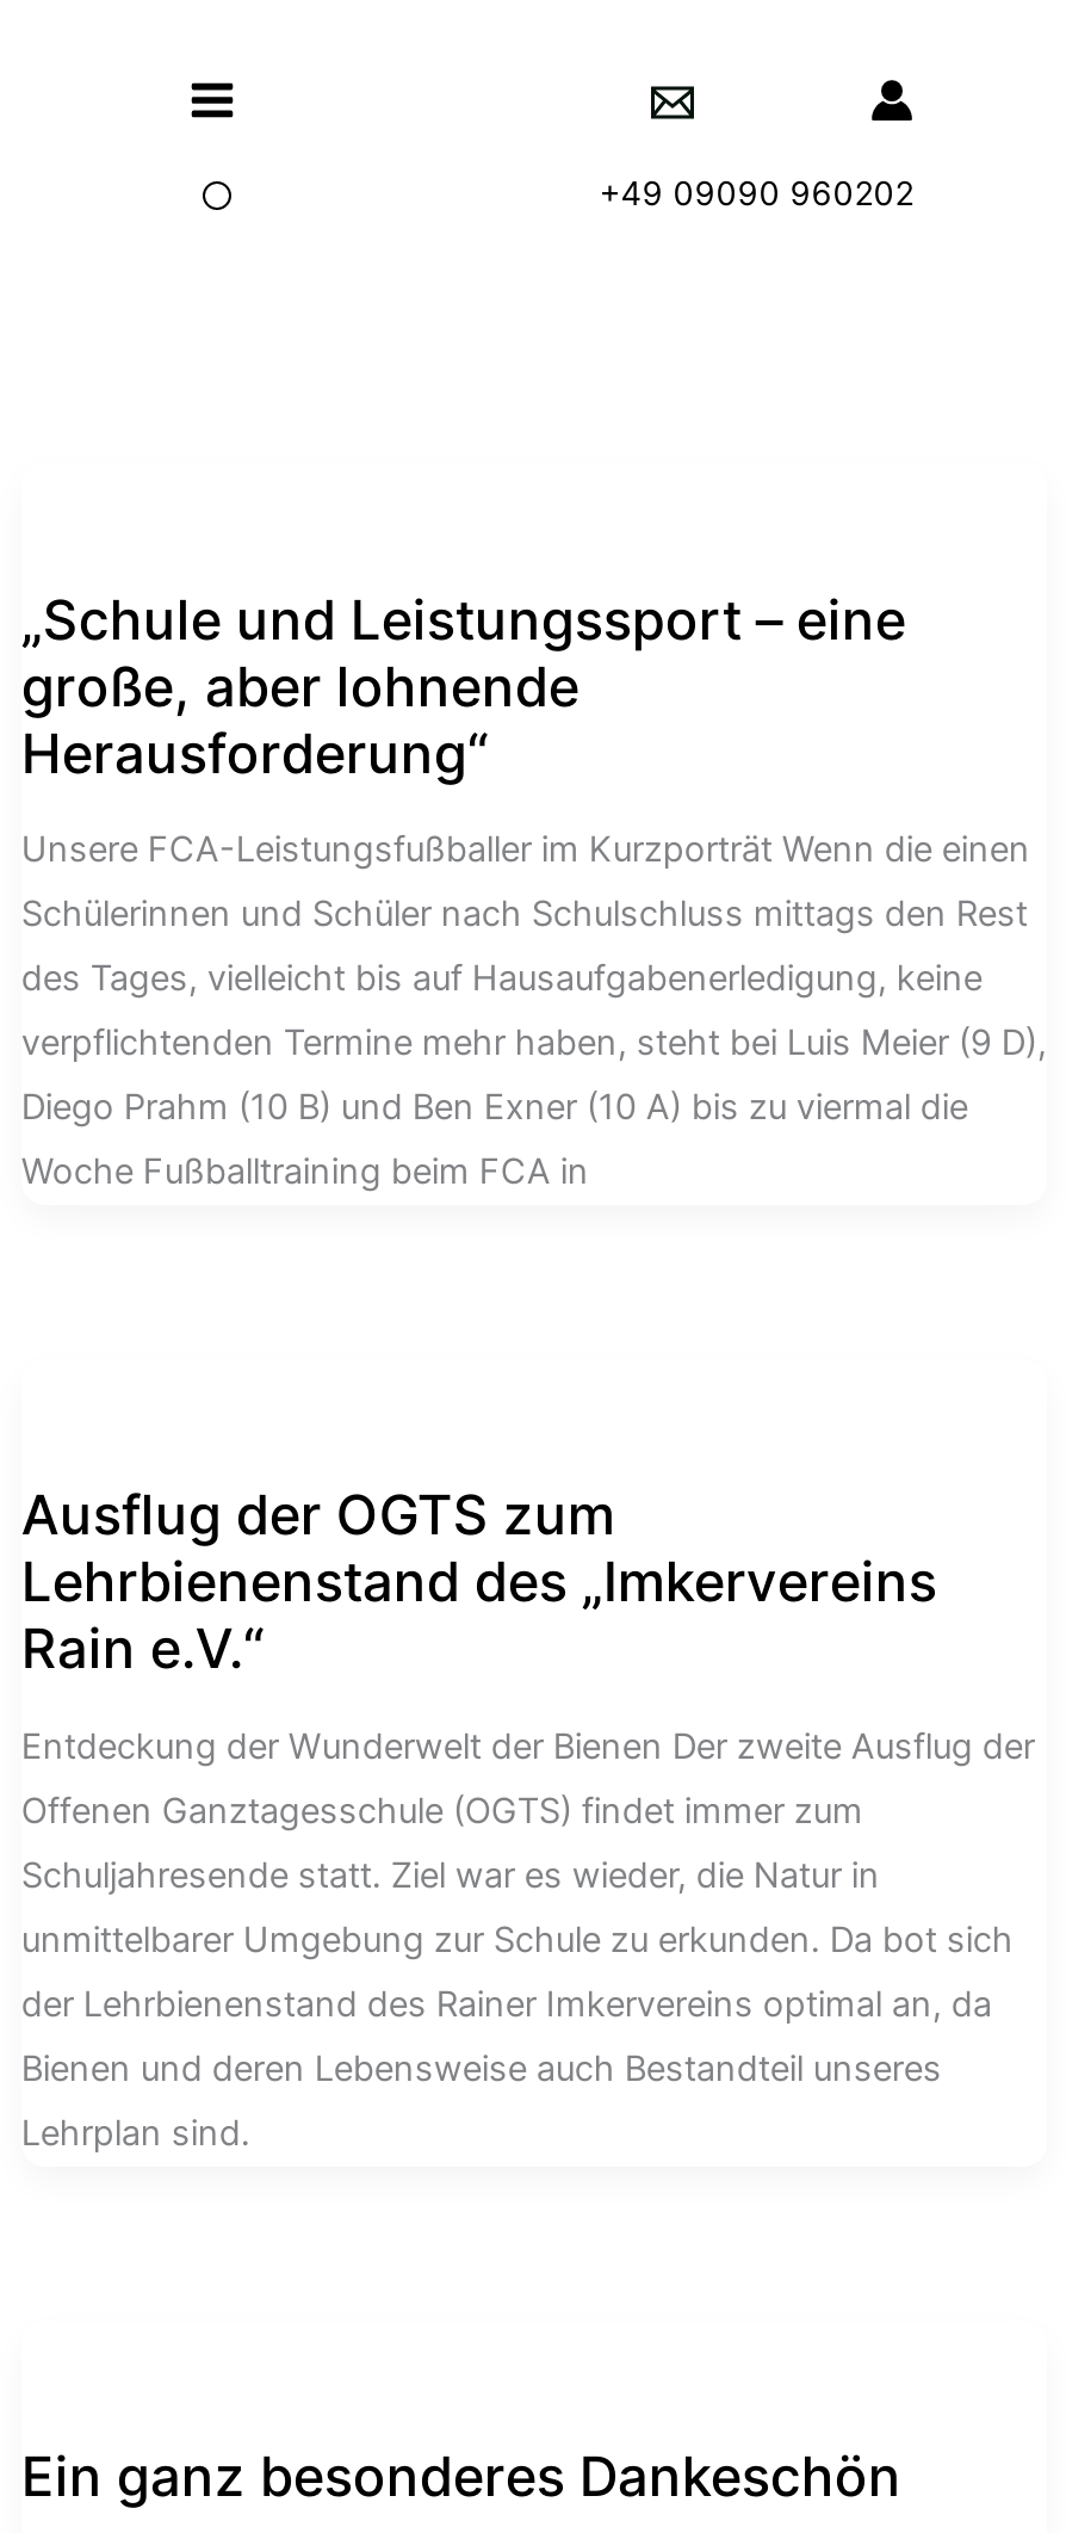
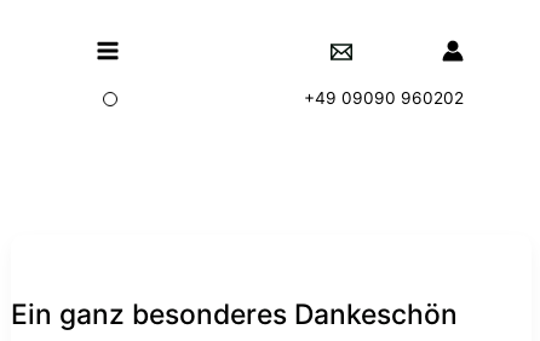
- „Schule und Leistungssport – eine
- große, aber lohnende
- Herausforderung“
- Unsere FCA-Leistungsfußballer im Kurzporträt Wenn die einen
- Schülerinnen und Schüler nach Schulschluss mittags den Rest
- des Tages, vielleicht bis auf Hausaufgabenerledigung, keine
- verpflichtenden Termine mehr haben, steht bei Luis Meier (9 D),
- Diego Prahm (10 B) und Ben Exner (10 A) bis zu viermal die
- Woche Fußballtraining beim FCA in

- Ausflug der OGTS zum
- Lehrbienenstand des „Imkervereins
- Rain e.V.“
- Entdeckung der Wunderwelt der Bienen Der zweite Ausflug der
- Offenen Ganztagesschule (OGTS) findet immer zum
- Schuljahresende statt. Ziel war es wieder, die Natur in
- unmittelbarer Umgebung zur Schule zu erkunden. Da bot sich
- der Lehrbienenstand des Rainer Imkervereins optimal an, da
- Bienen und deren Lebensweise auch Bestandteil unseres
- Lehrplan sind.
